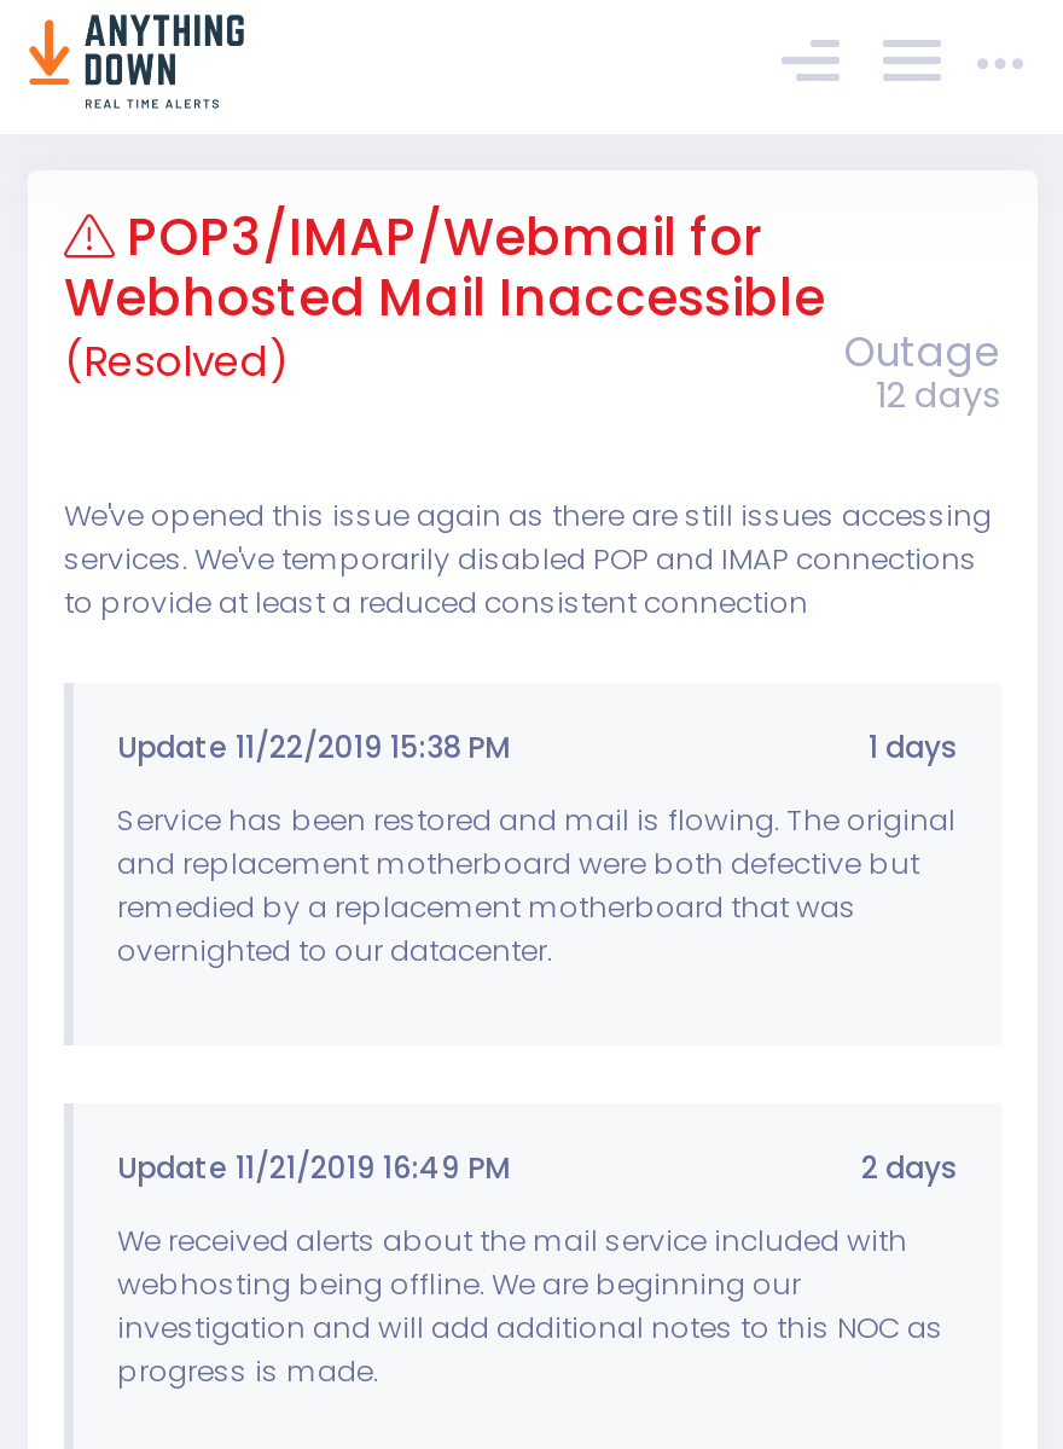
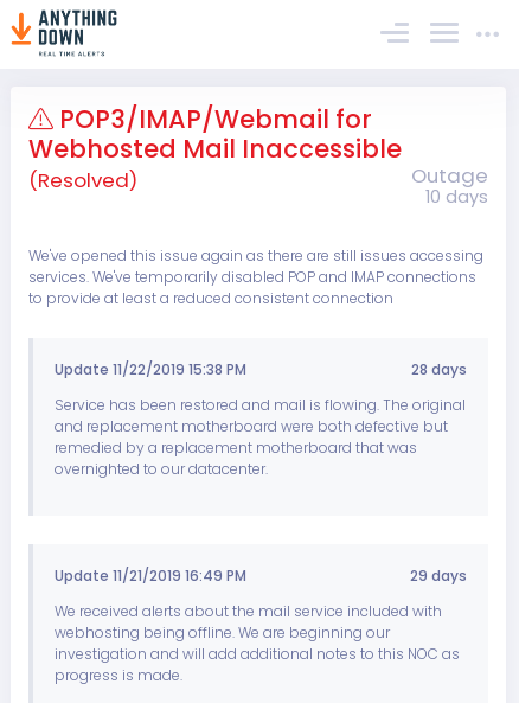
- 12 days
+ 10 days

- 1 days
+ 28 days

- 2 days
+ 29 days
